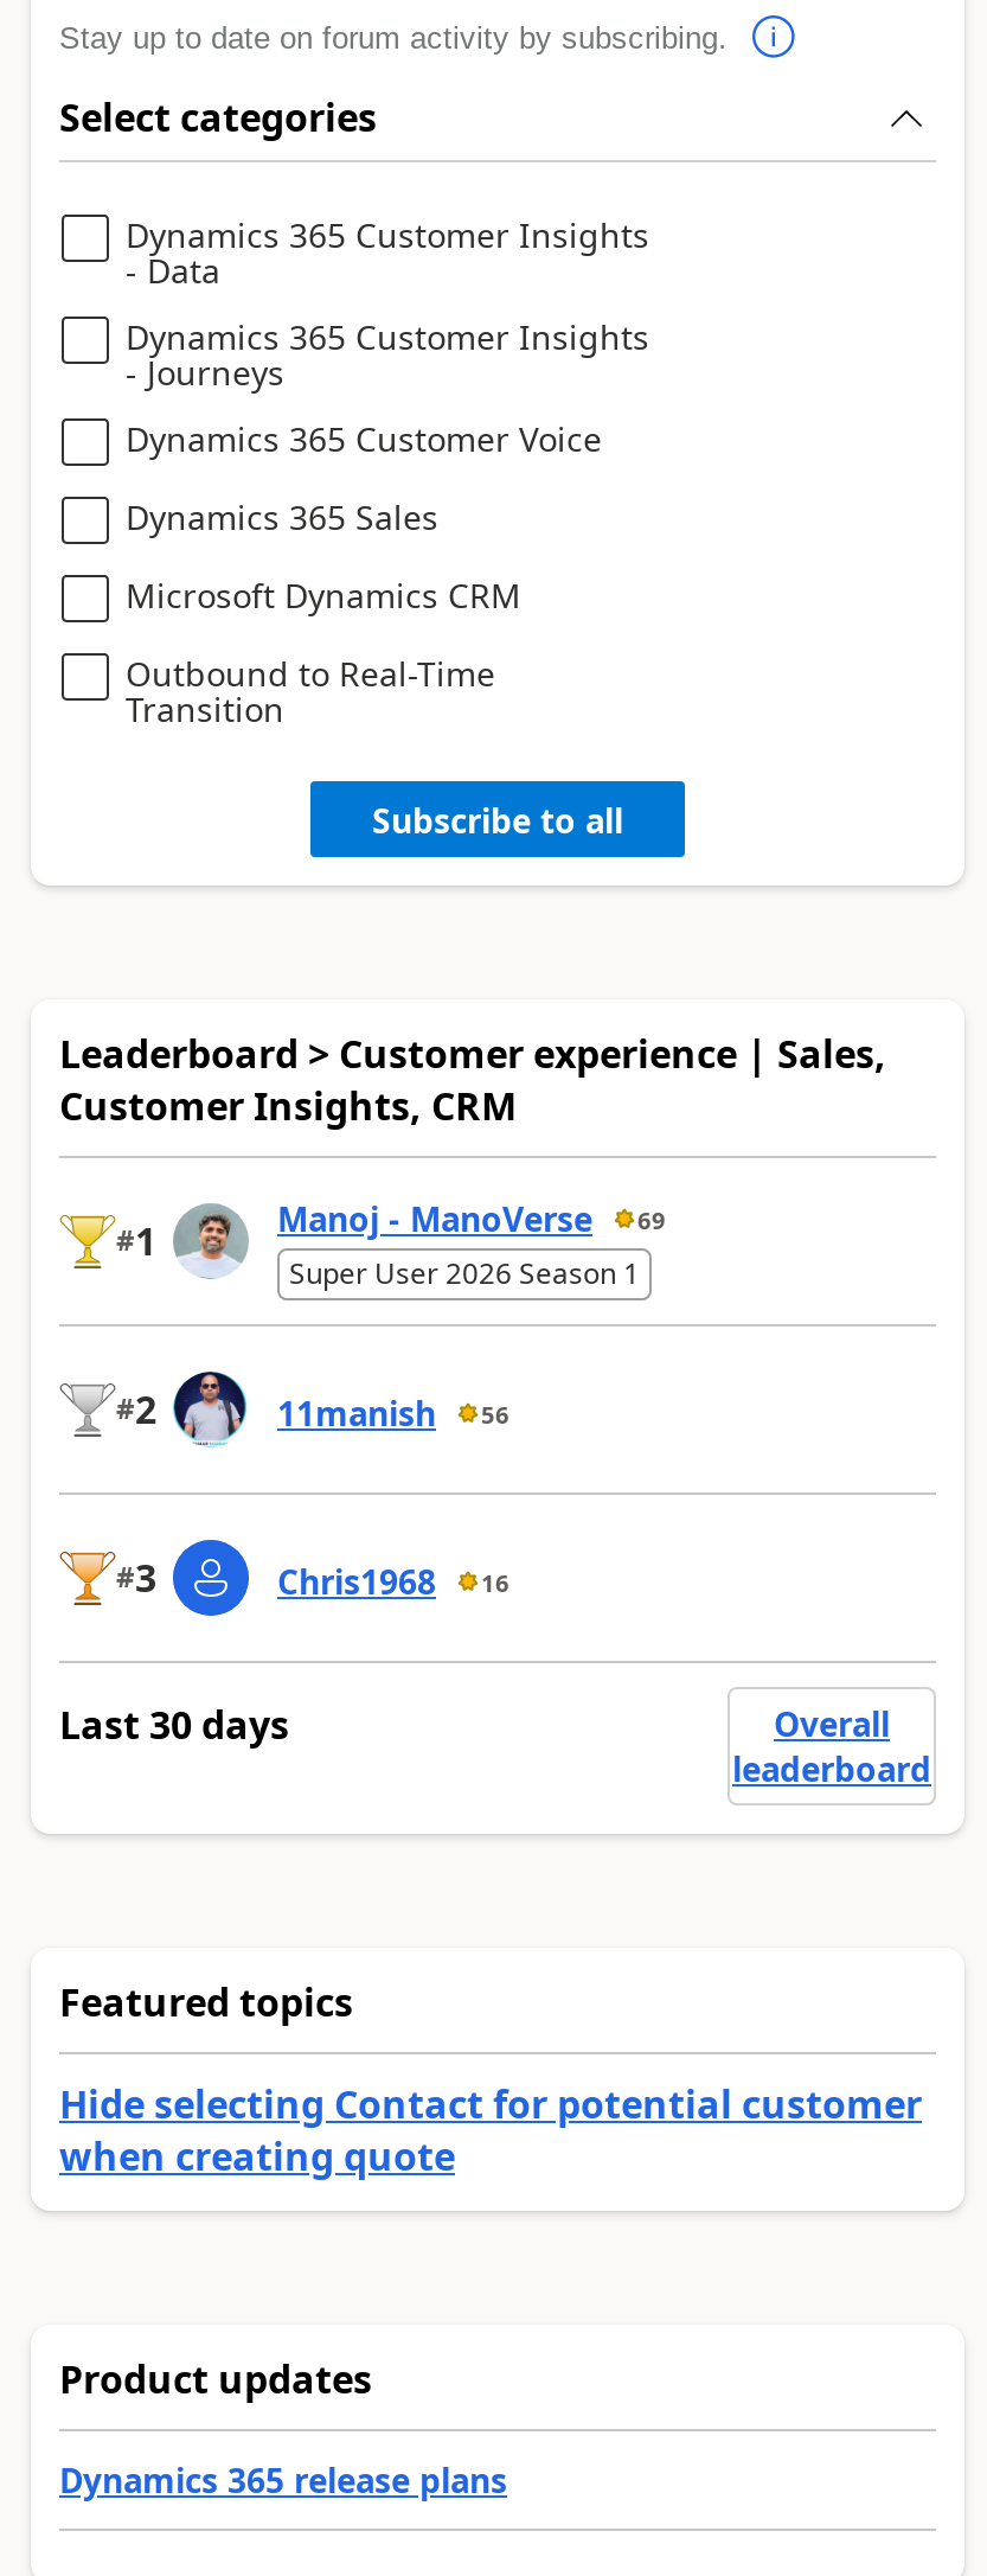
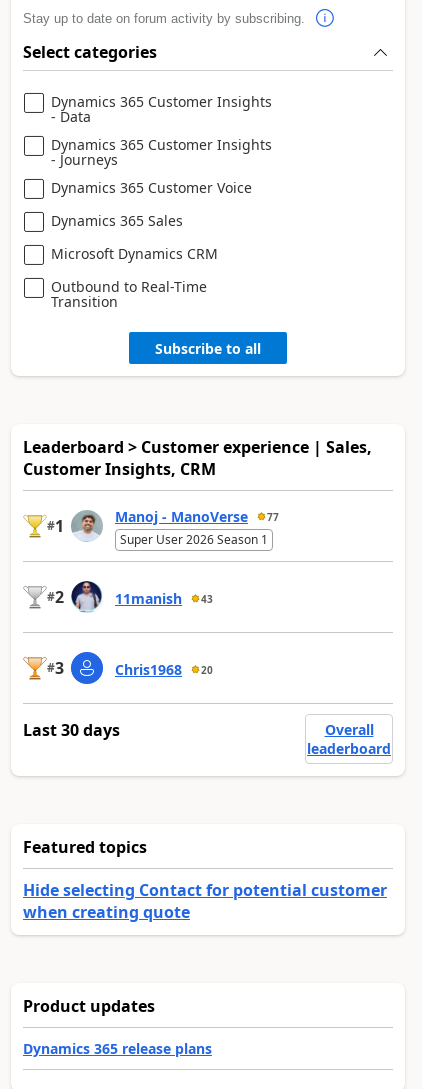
- Manoj - ManoVerse 69
+ Manoj - ManoVerse 77

- 11manish 56
+ 11manish 43

- Chris1968 16
+ Chris1968 20
